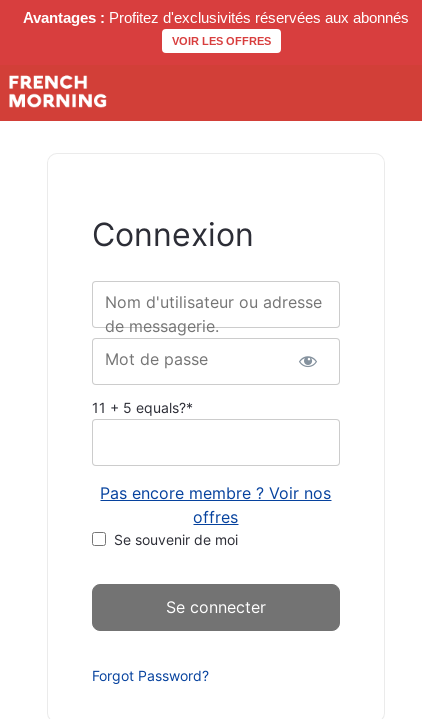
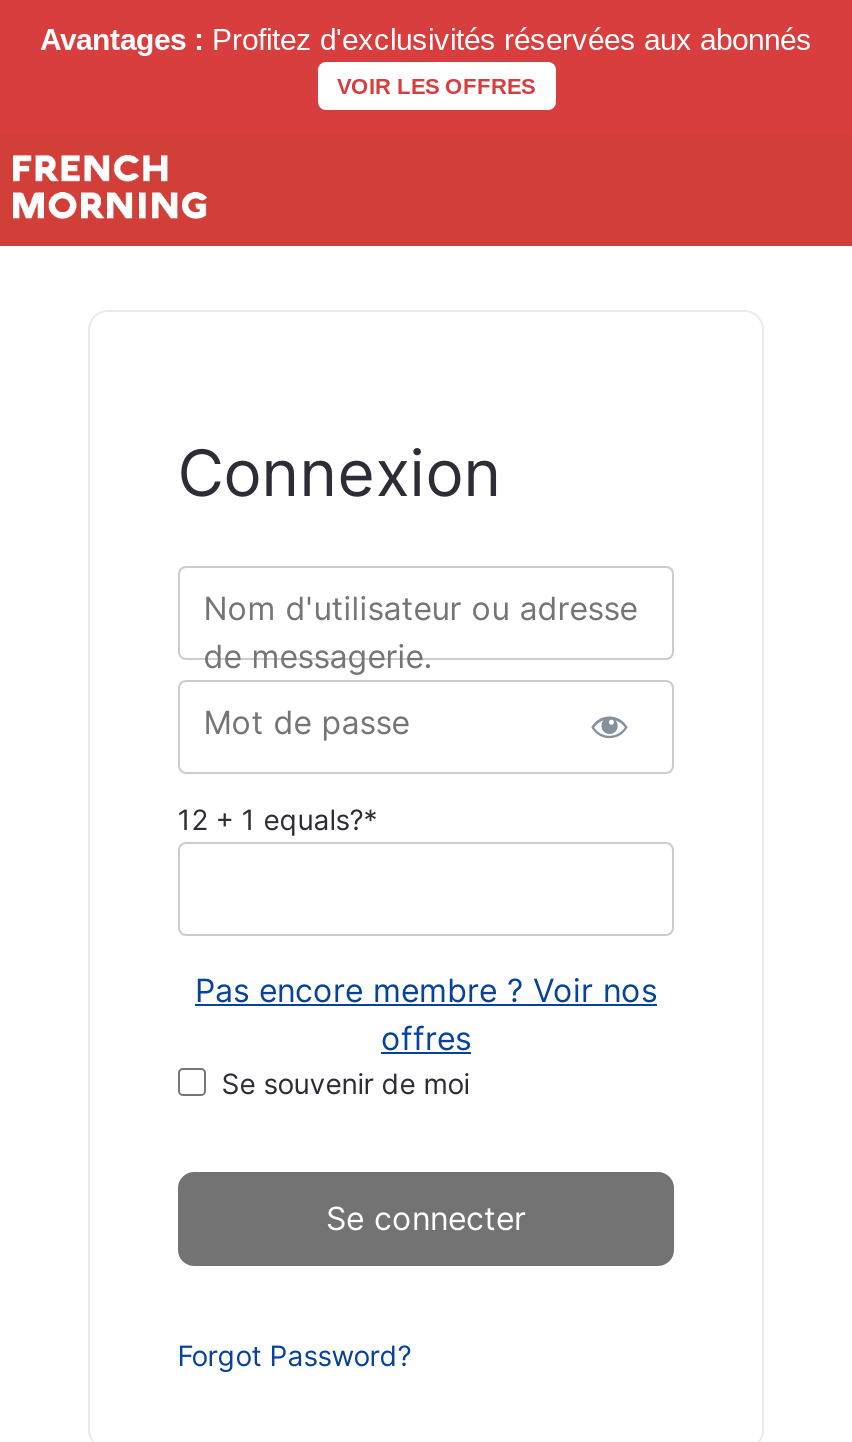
- 11 + 5 equals?*
+ 12 + 1 equals?*
